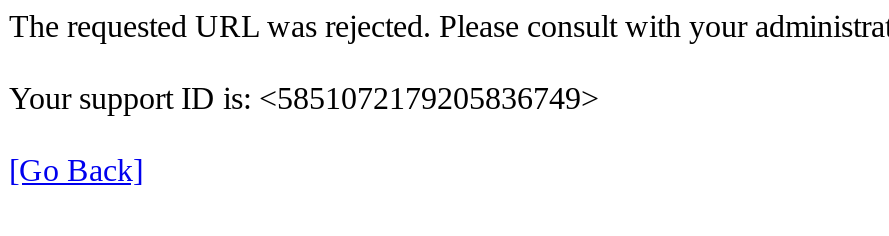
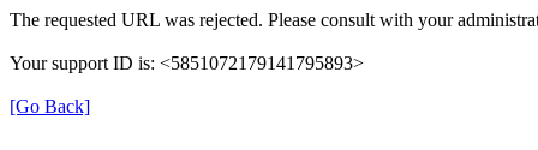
- Your support ID is: <5851072179205836749>
+ Your support ID is: <5851072179141795893>
